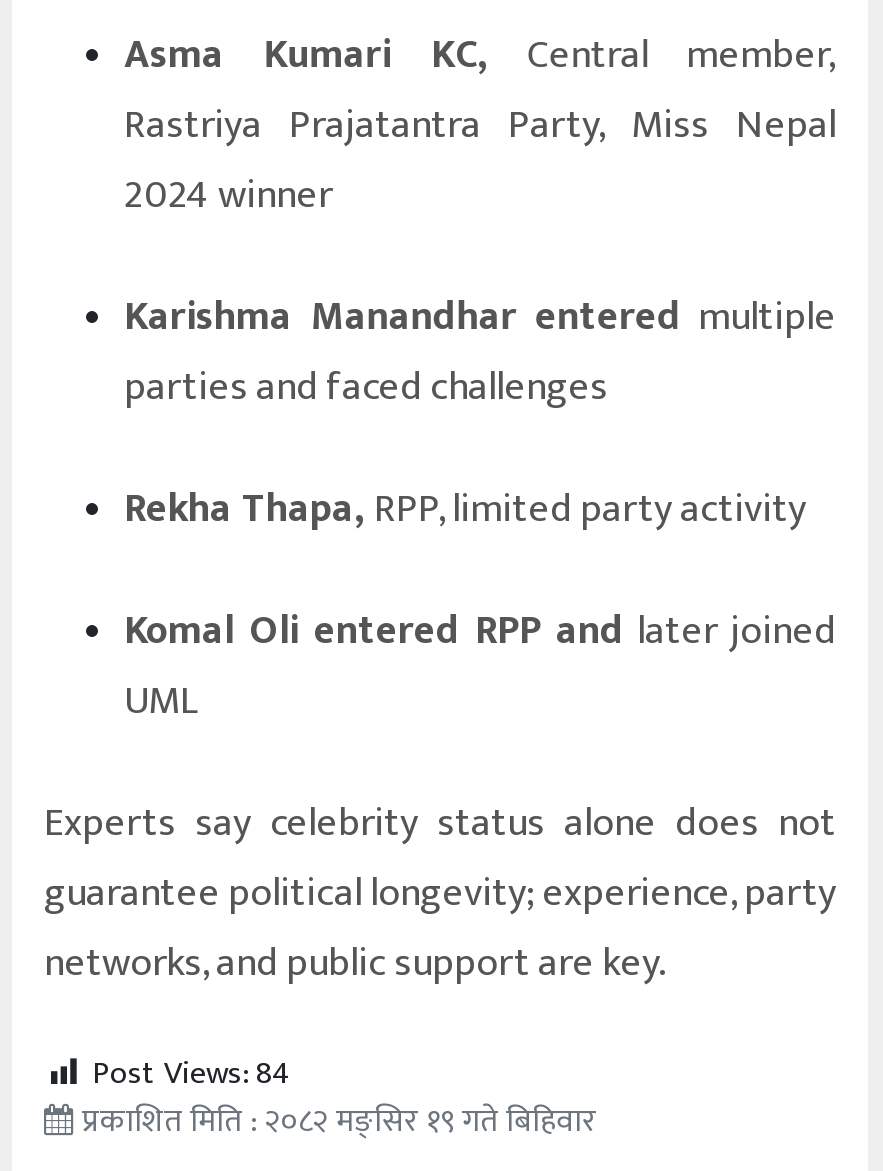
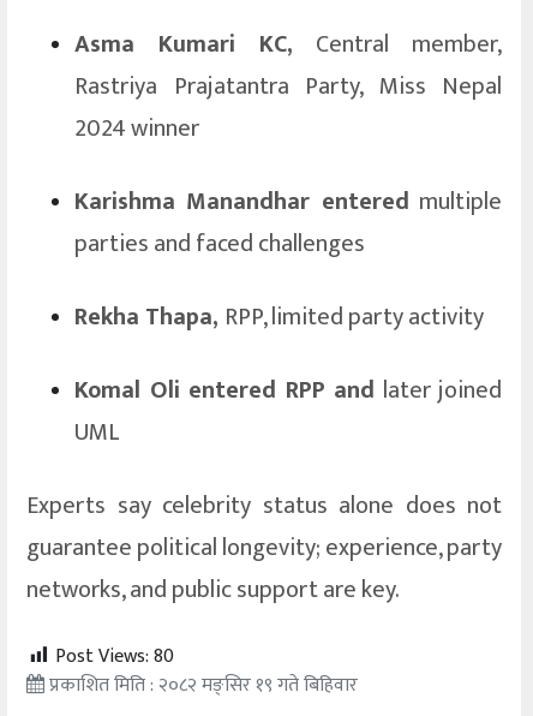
- Post Views: 84
+ Post Views: 80
